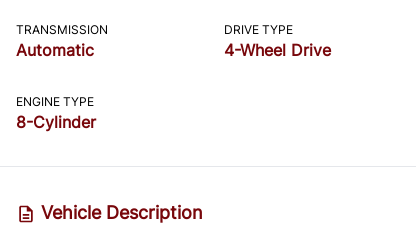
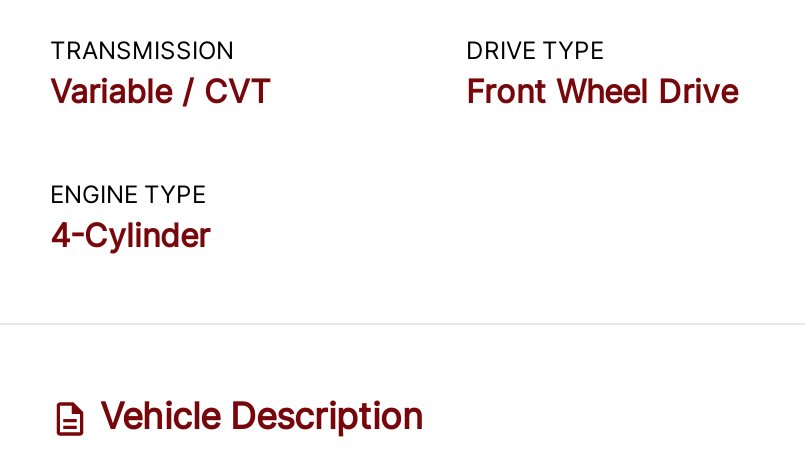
- Automatic
+ Variable / CVT

- 4-Wheel Drive
+ Front Wheel Drive

- 8-Cylinder
+ 4-Cylinder
